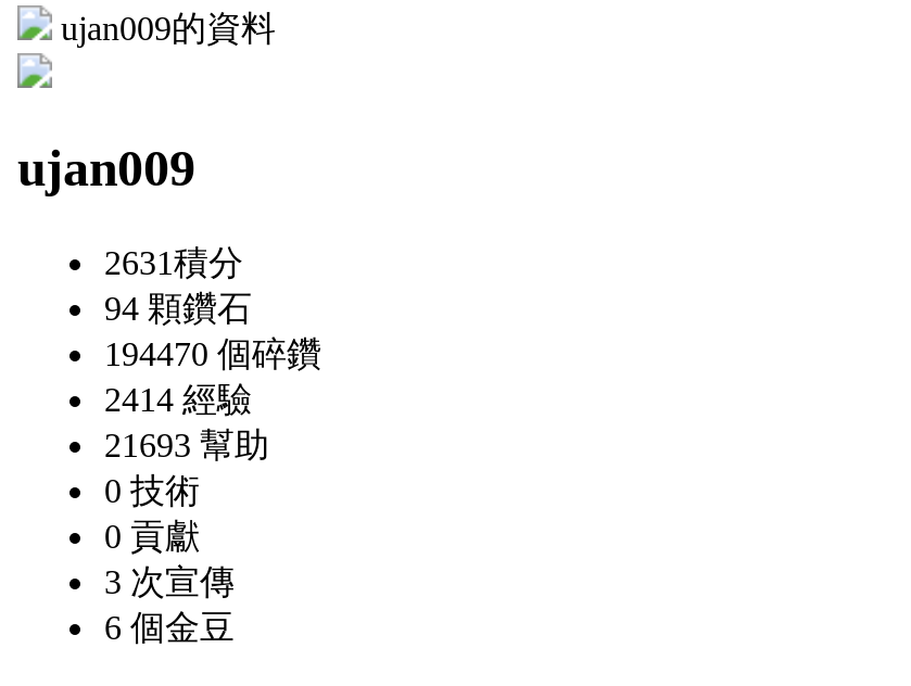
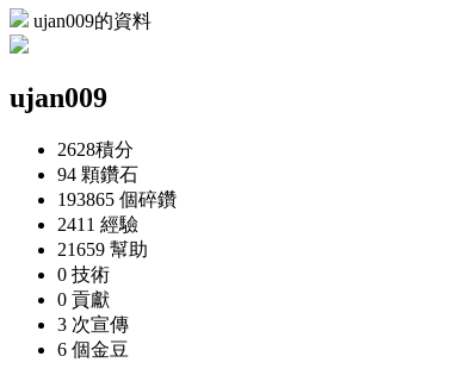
- 2631積分
+ 2628積分

- 194470 個碎鑽
+ 193865 個碎鑽

- 2414經驗
+ 2411經驗

- 21693幫助
+ 21659幫助
